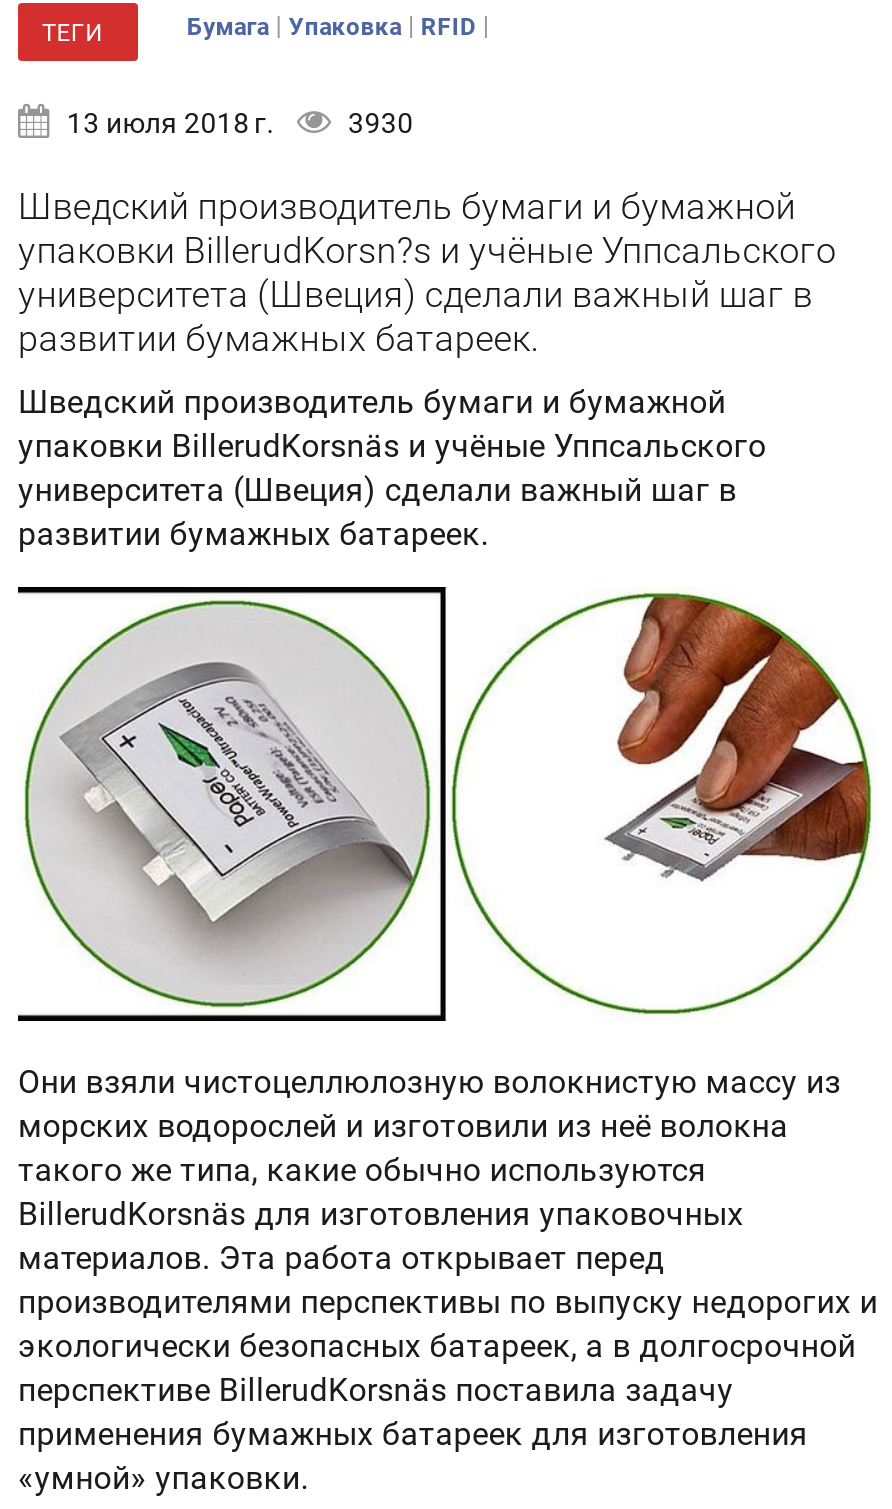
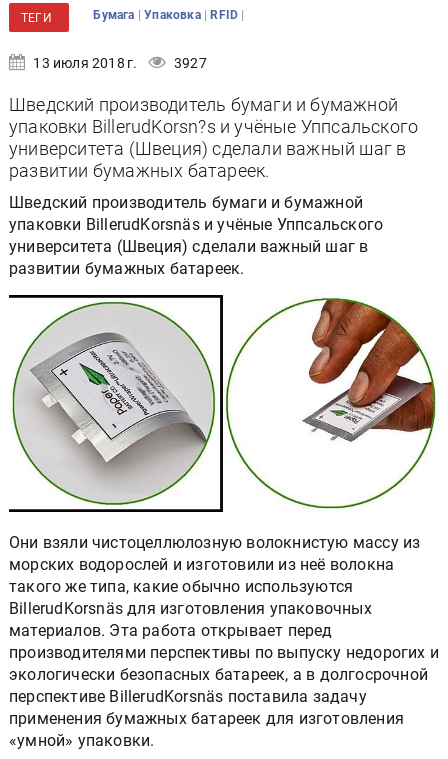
- 3930
+ 3927
